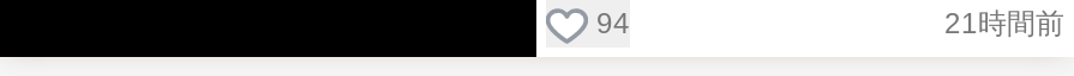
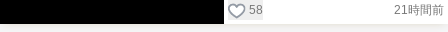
- 94
+ 58
